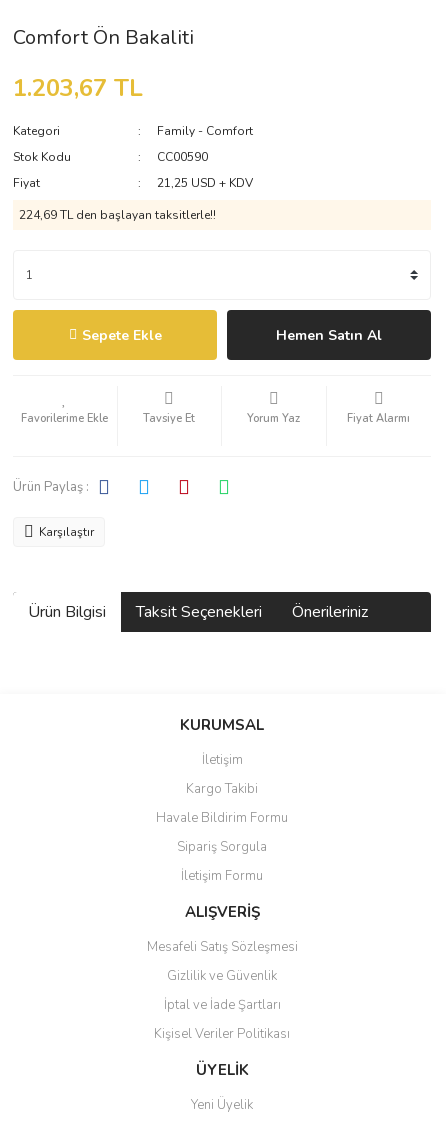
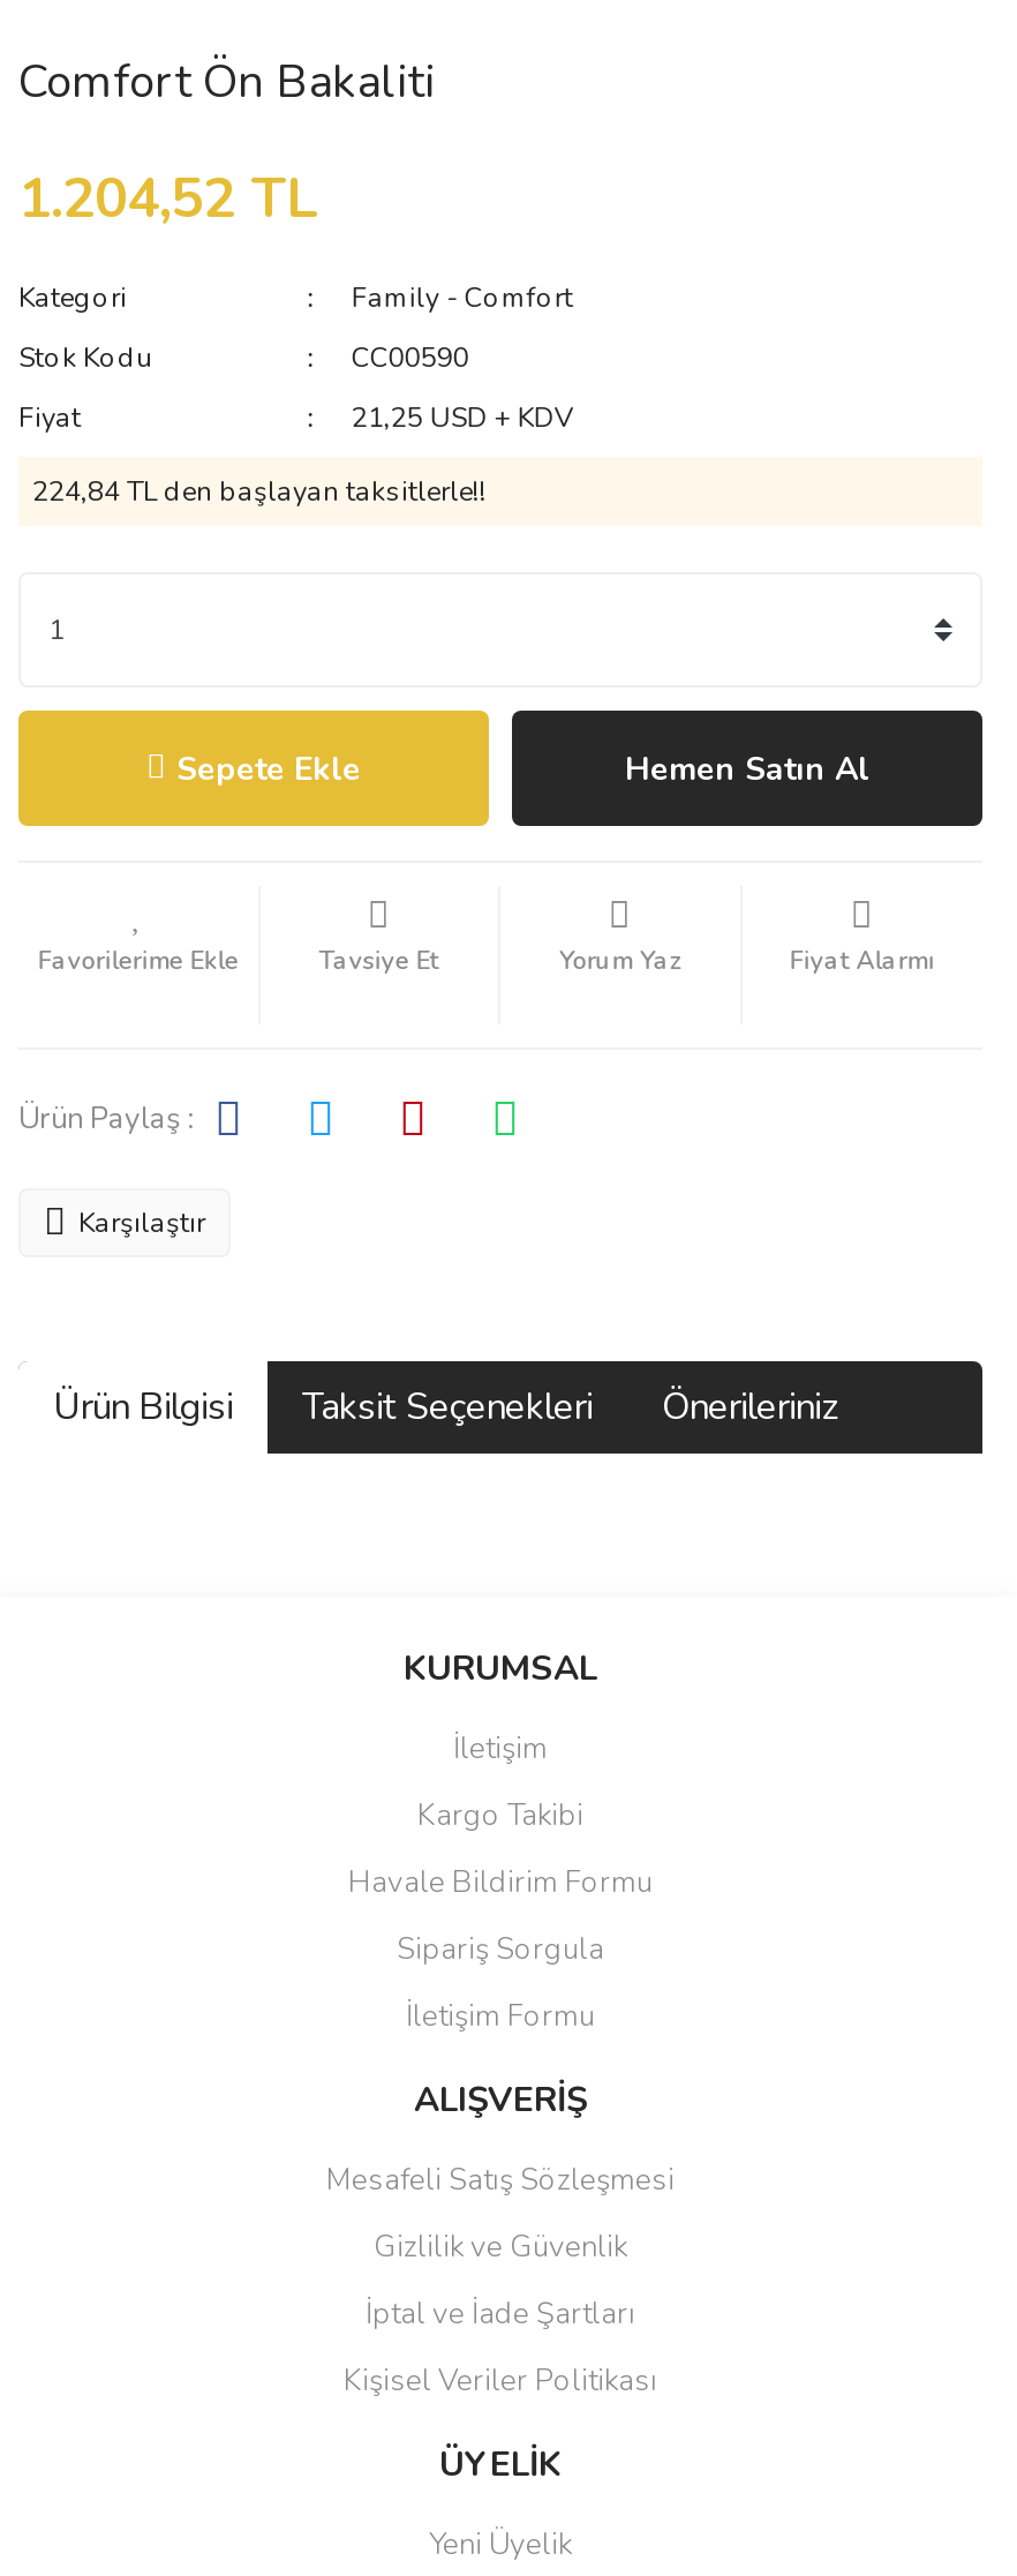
- 1.203,67 TL
+ 1.204,52 TL

- 224,69 TL den başlayan taksitlerle!!
+ 224,84 TL den başlayan taksitlerle!!
